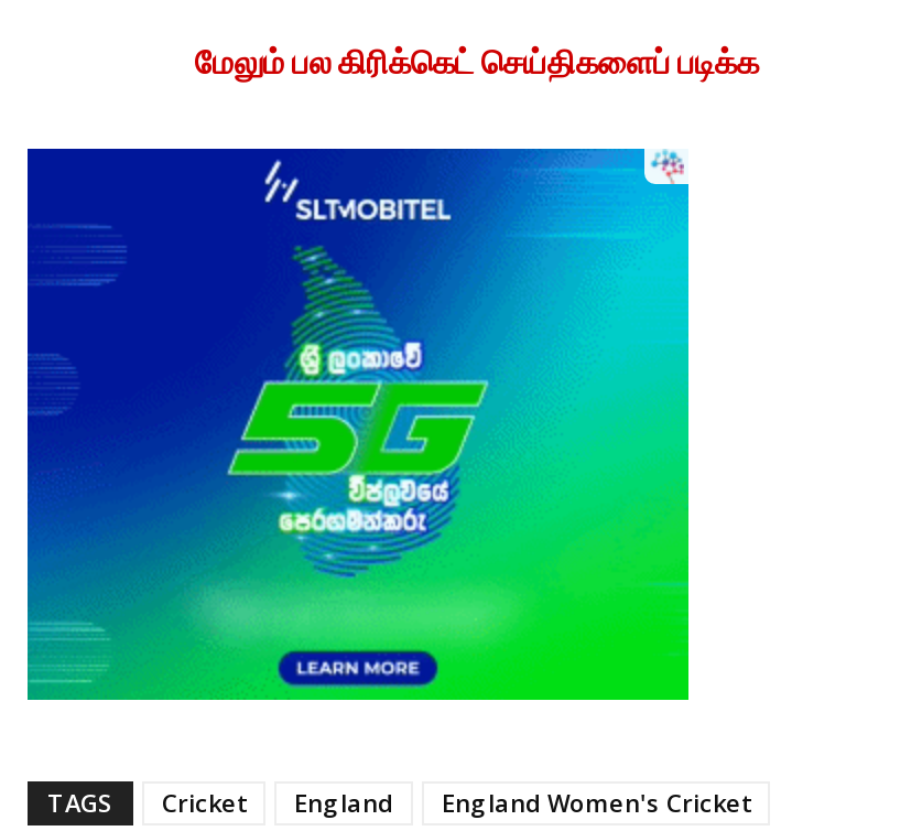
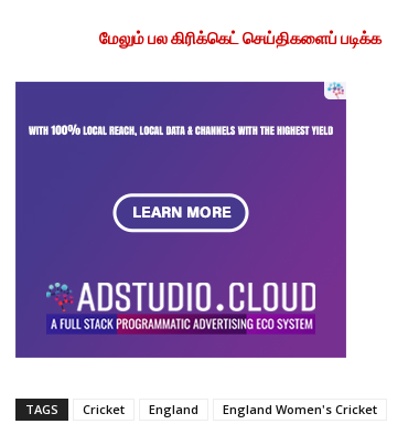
- [image]
+ [image]
